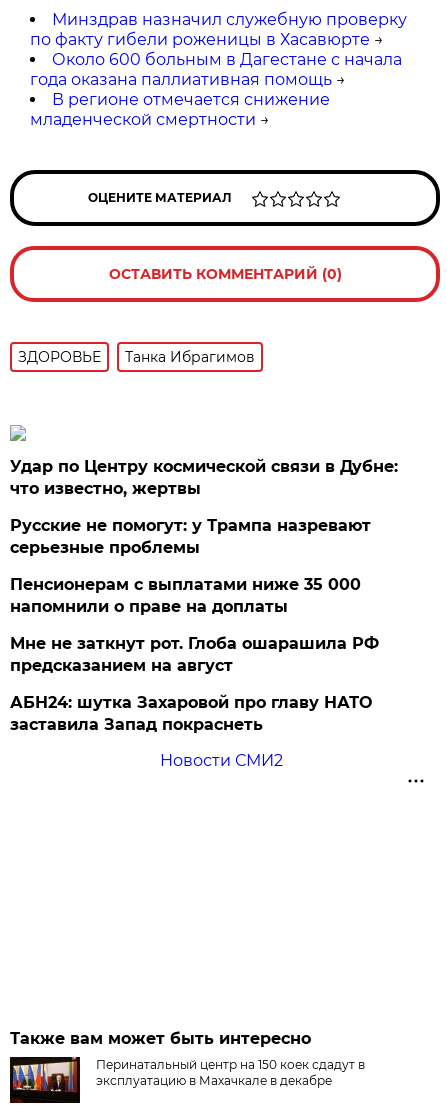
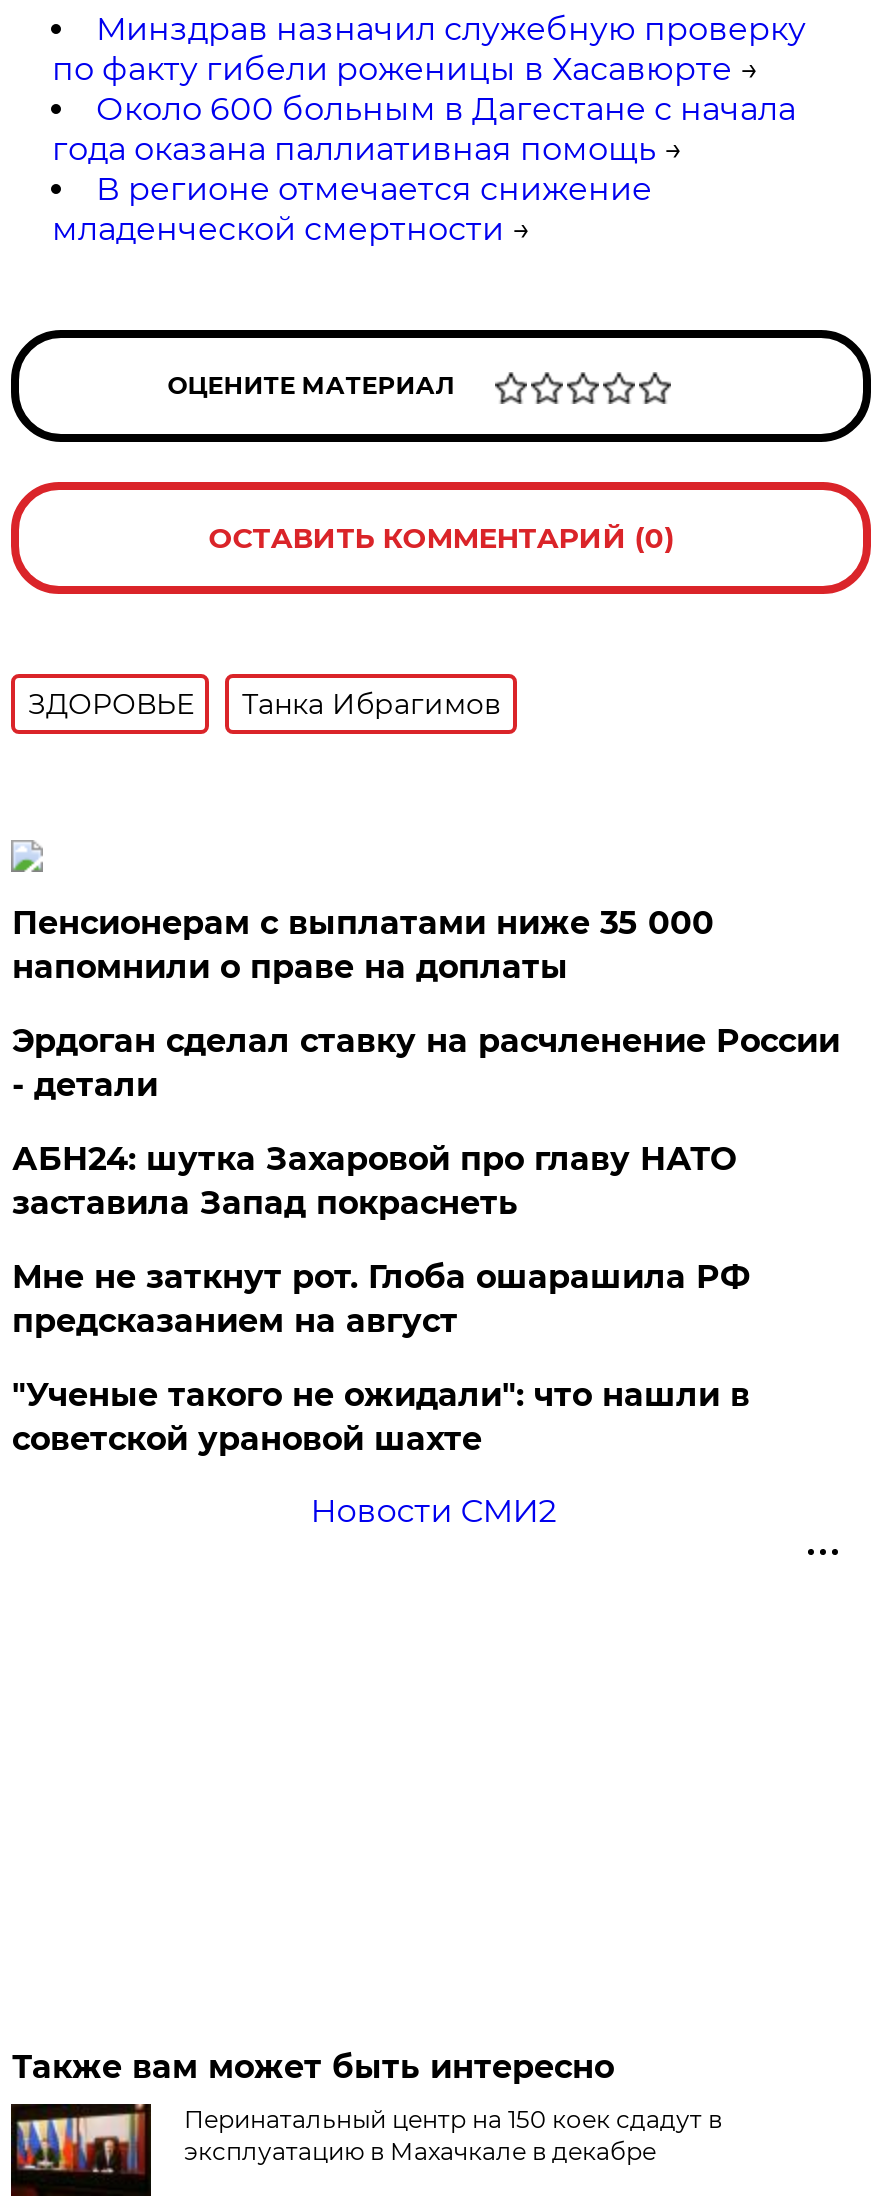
- Удар по Центру космической связи в Дубне:
- что известно, жертвы
- Русские не помогут: у Трампа назревают
- серьезные проблемы

moved up: Пенсионерам с выплатами ниже 35 000 | напомнили о праве на доплаты

+ Эрдоган сделал ставку на расчленение России
+ - детали

+ "Ученые такого не ожидали": что нашли в
+ советской урановой шахте

moved up: АБН24: шутка Захаровой про главу НАТО | заставила Запад покраснеть
